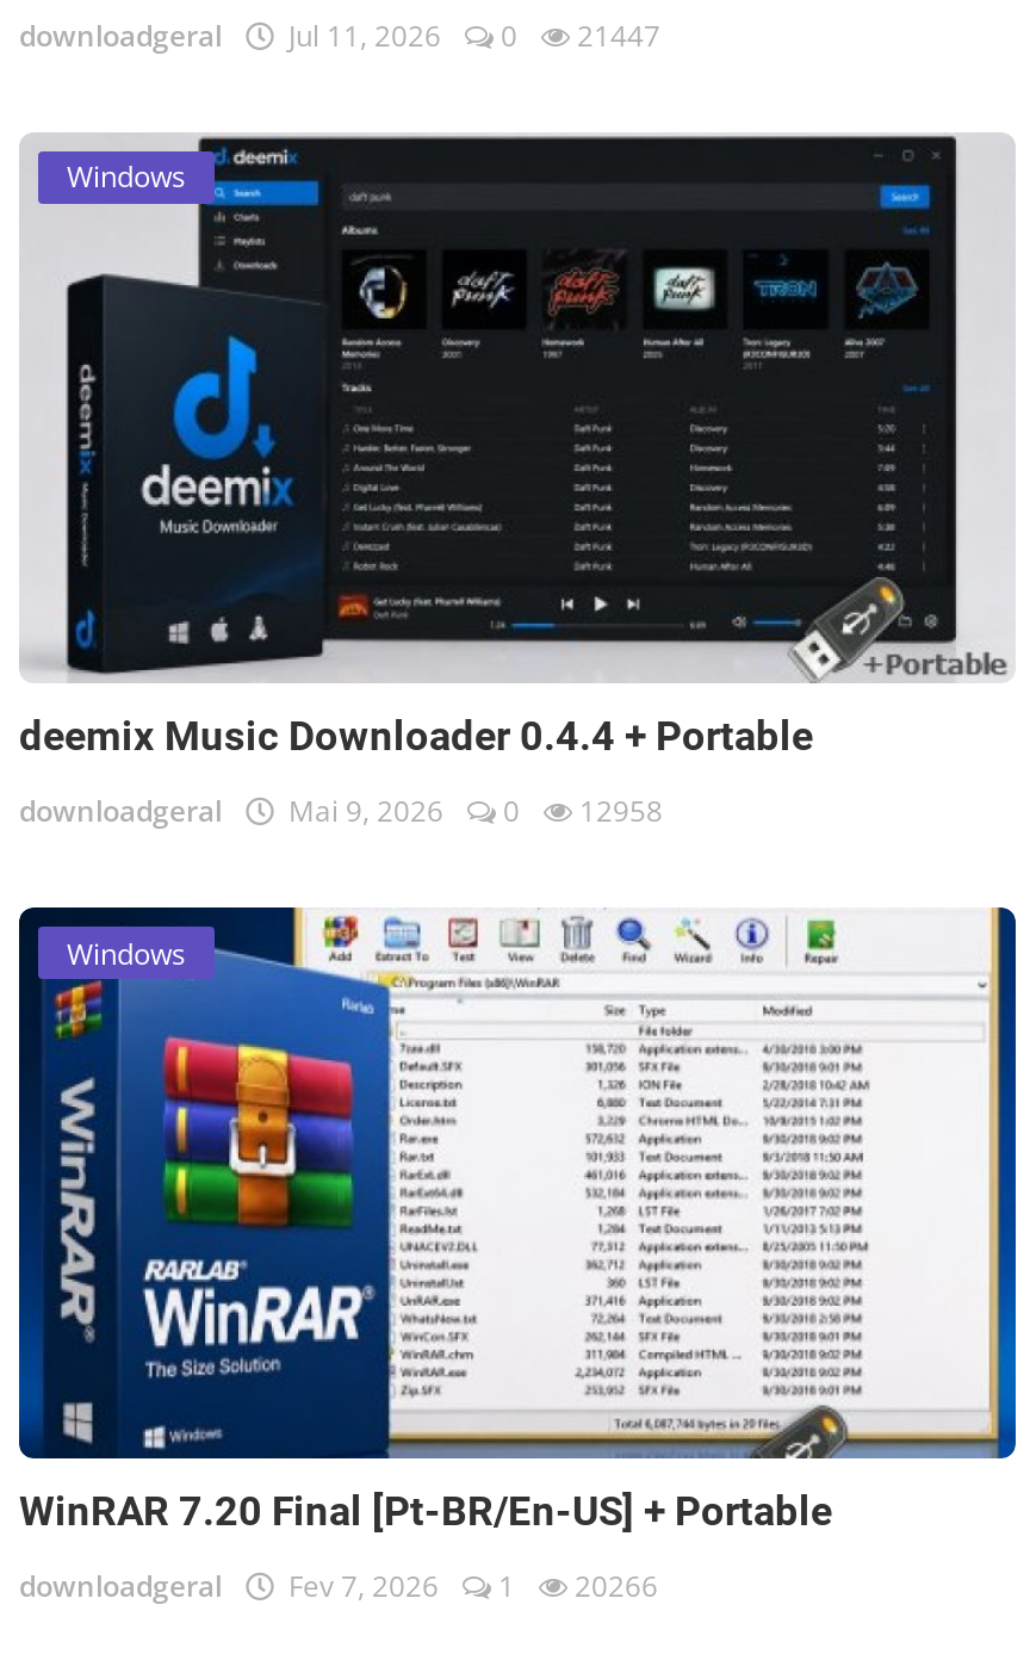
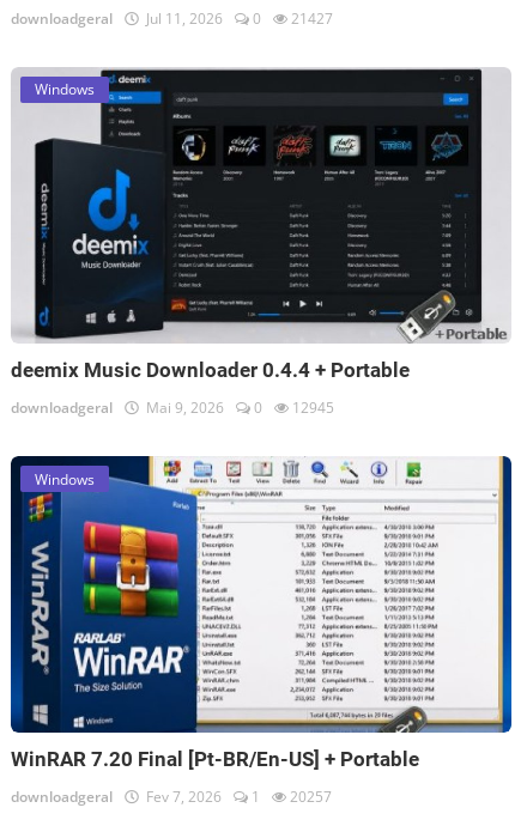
- downloadgeral Jul 11, 2026 0 21447
+ downloadgeral Jul 11, 2026 0 21427

- downloadgeral Mai 9, 2026 0 12958
+ downloadgeral Mai 9, 2026 0 12945

- downloadgeral Fev 7, 2026 1 20266
+ downloadgeral Fev 7, 2026 1 20257
